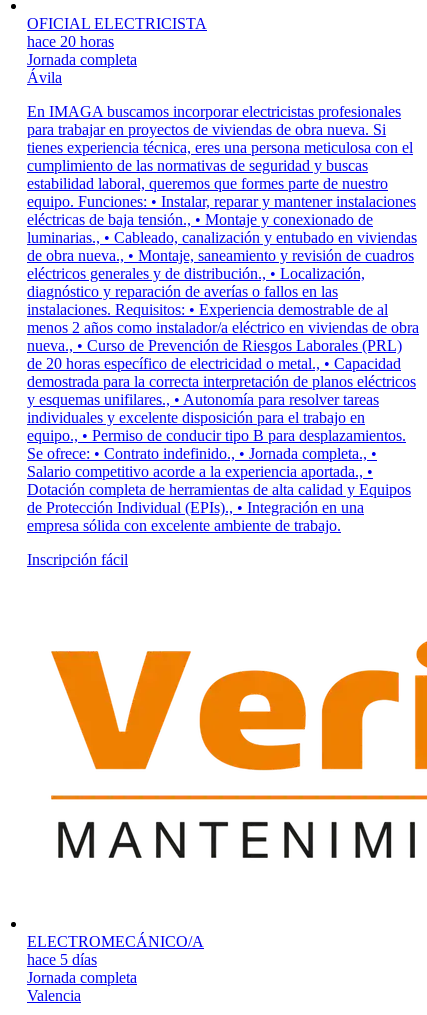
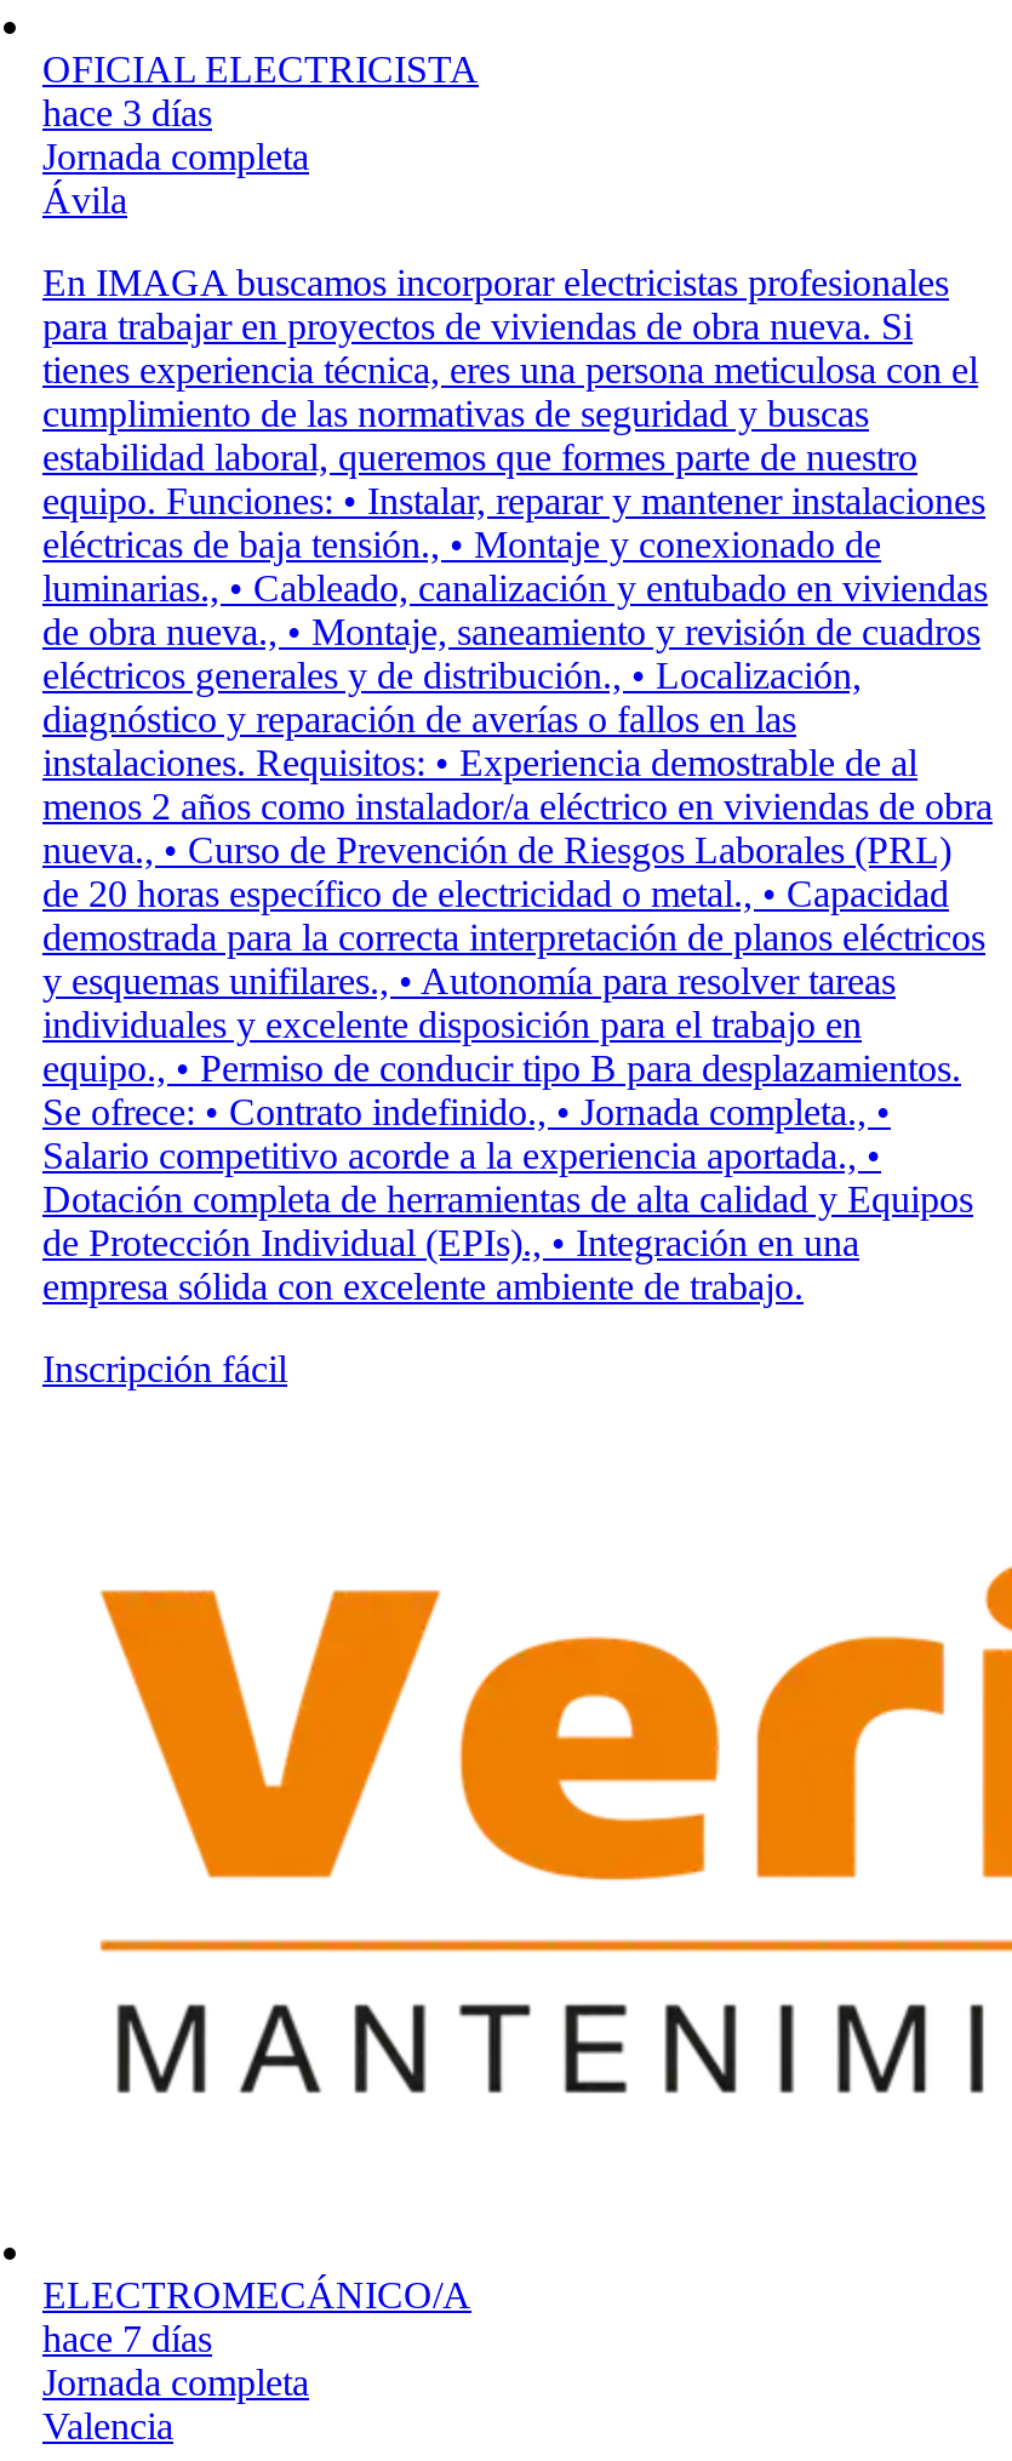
- hace 20 horas
+ hace 3 días

- hace 5 días
+ hace 7 días
